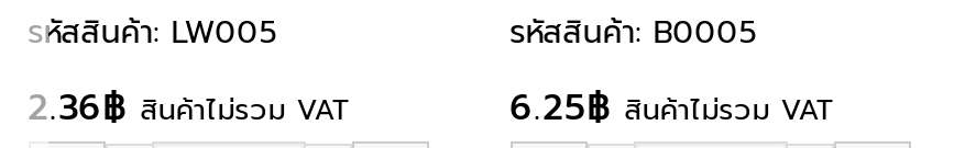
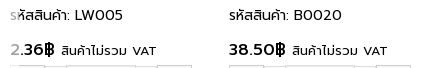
- รหัสสินค้า: B0005
+ รหัสสินค้า: B0020

- 6.25฿ สินค้าไม่รวม VAT
+ 38.50฿ สินค้าไม่รวม VAT
